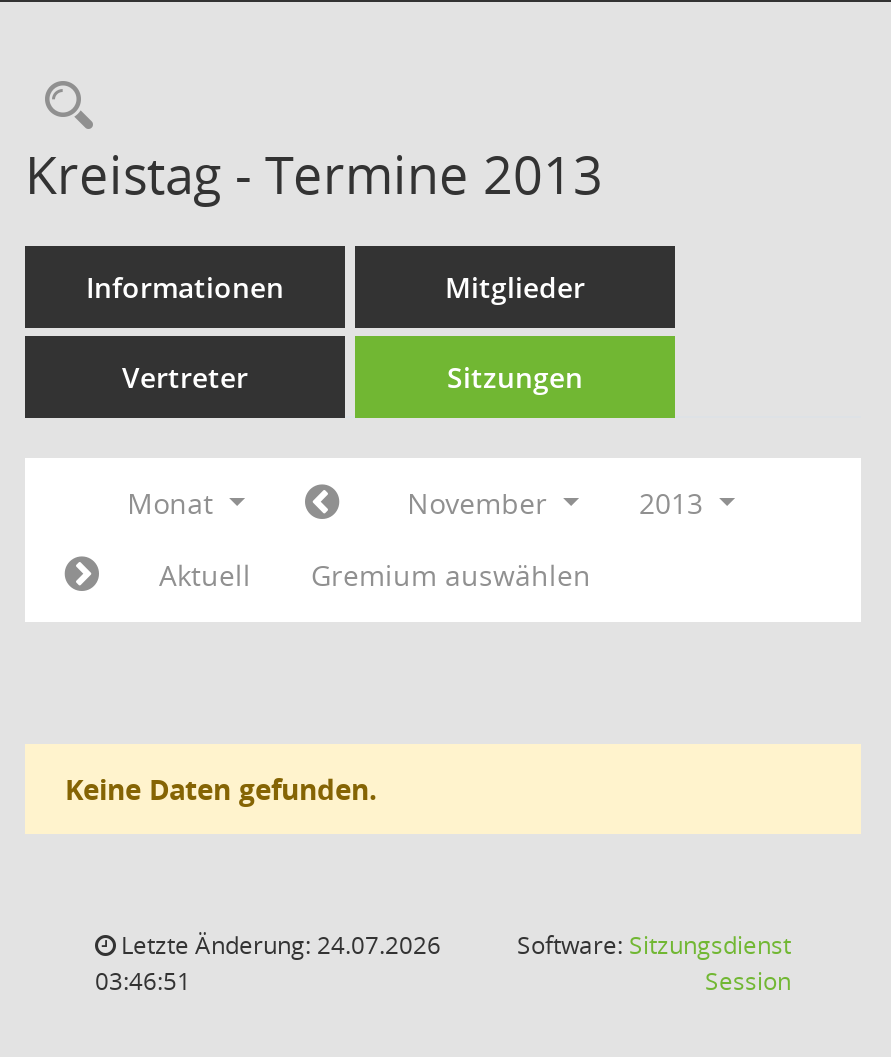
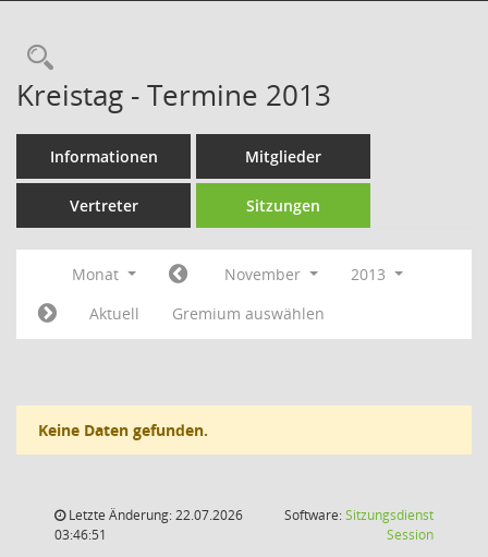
- Letzte Änderung: 24.07.2026
+ Letzte Änderung: 22.07.2026
